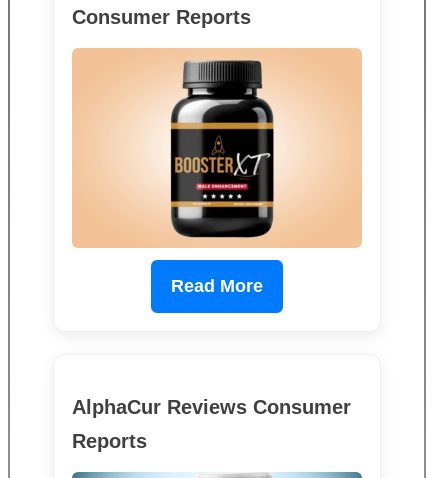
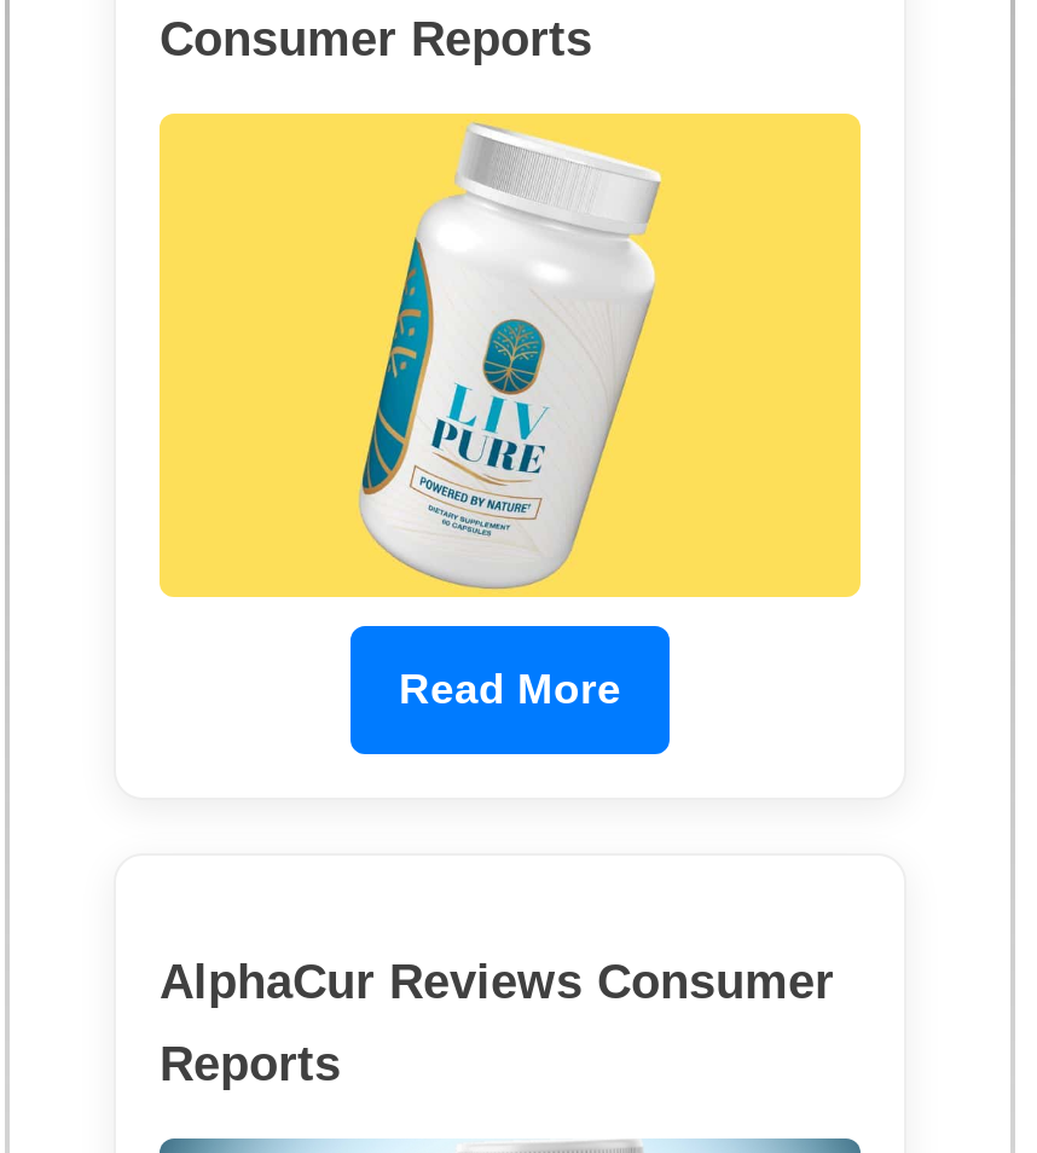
- [image]
+ [image]
